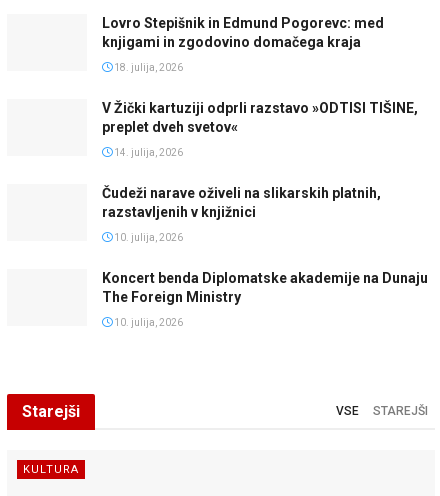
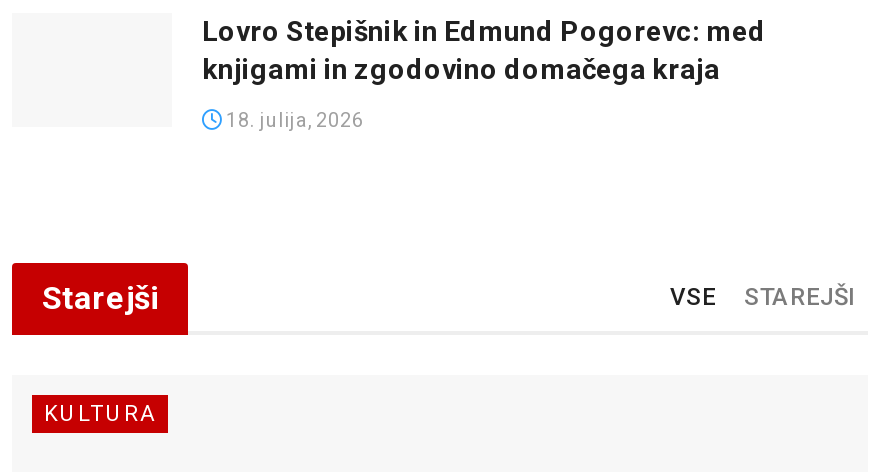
- V Žički kartuziji odprli razstavo »ODTISI TIŠINE,
- preplet dveh svetov«
- 14. julija, 2026
- Čudeži narave oživeli na slikarskih platnih,
- razstavljenih v knjižnici
- 10. julija, 2026
- Koncert benda Diplomatske akademije na Dunaju
- The Foreign Ministry
- 10. julija, 2026
